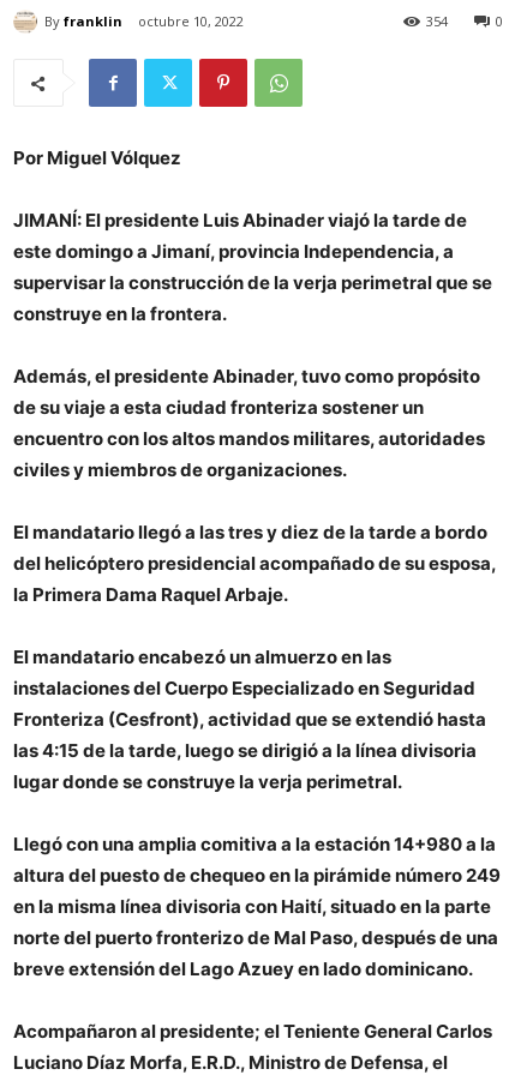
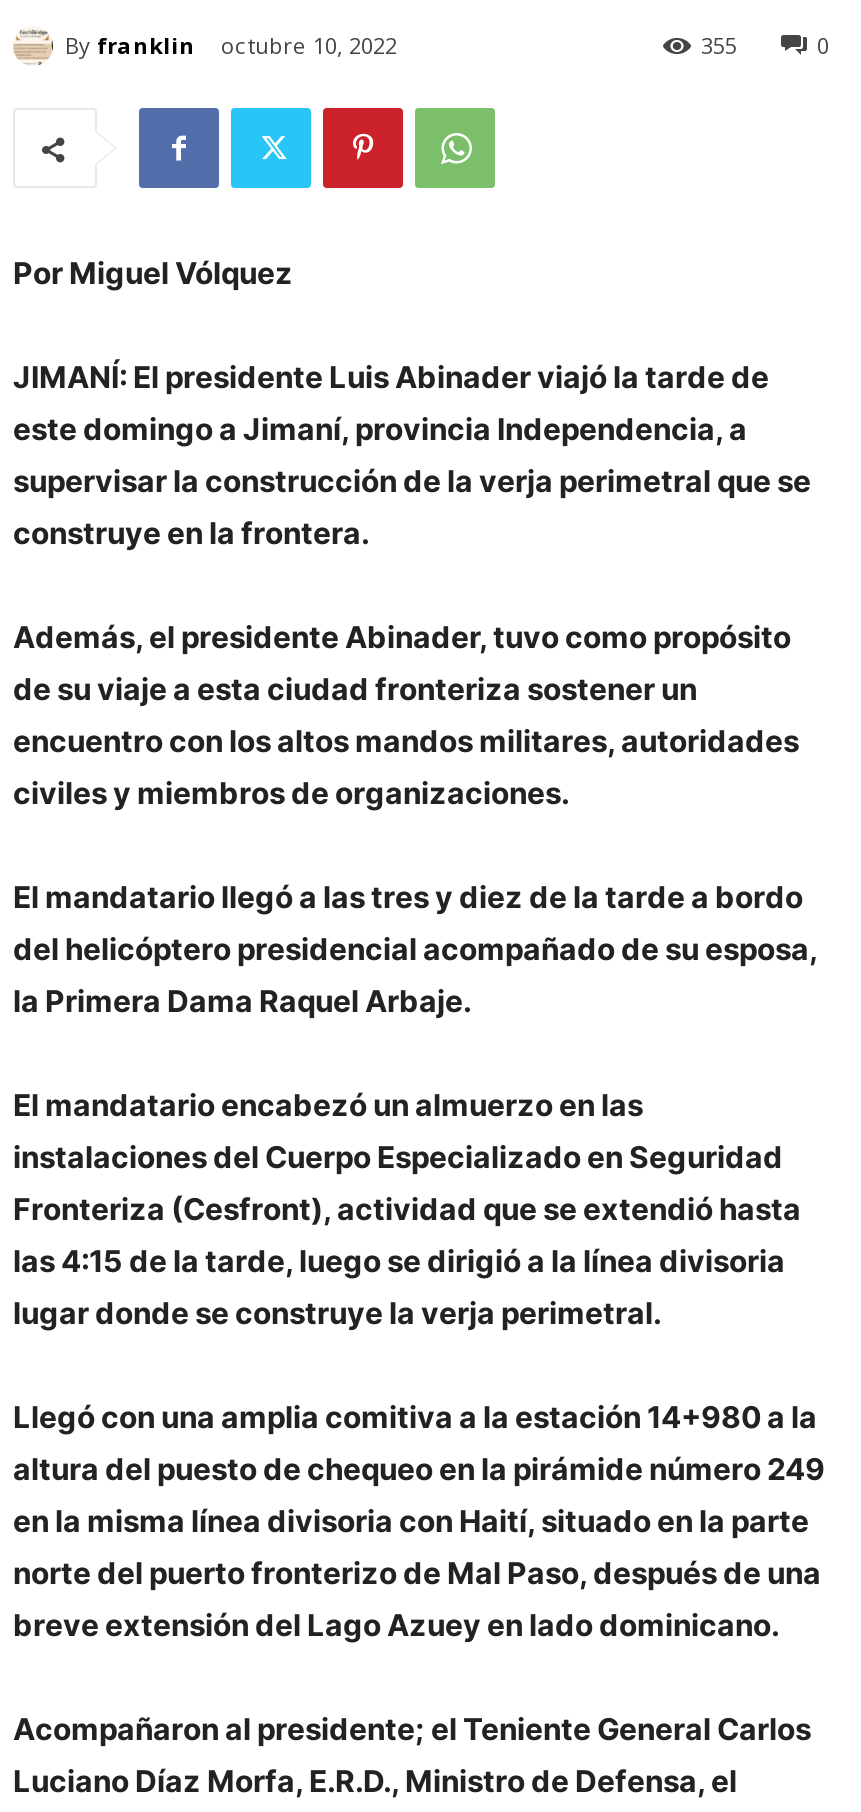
- 354
+ 355
